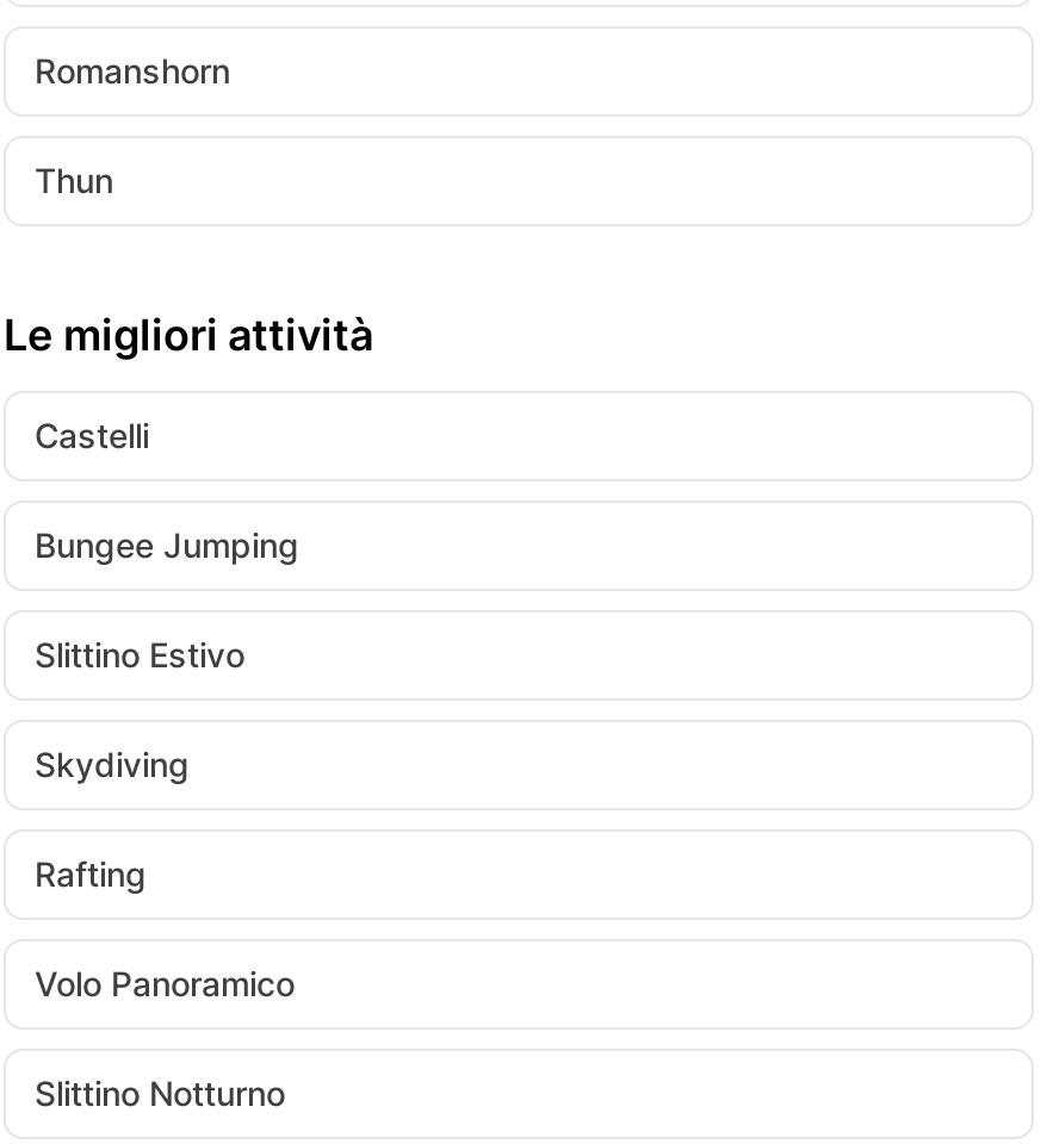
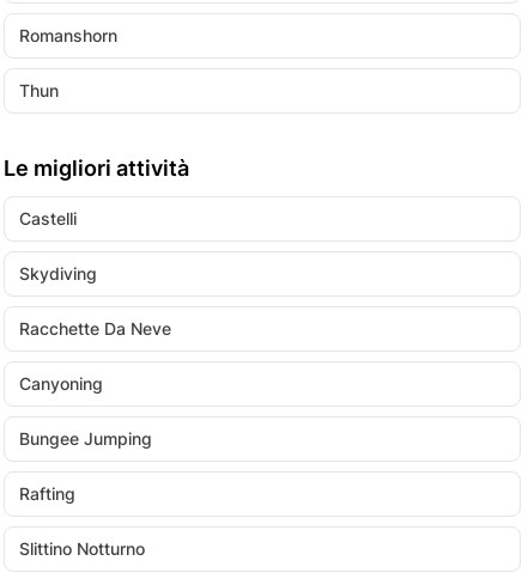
moved down: Bungee Jumping

- Slittino Estivo

moved up: Skydiving

+ Racchette Da Neve
+ Canyoning

moved down: Rafting

- Volo Panoramico
